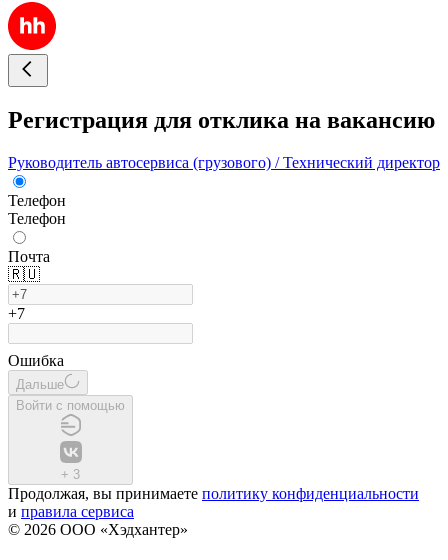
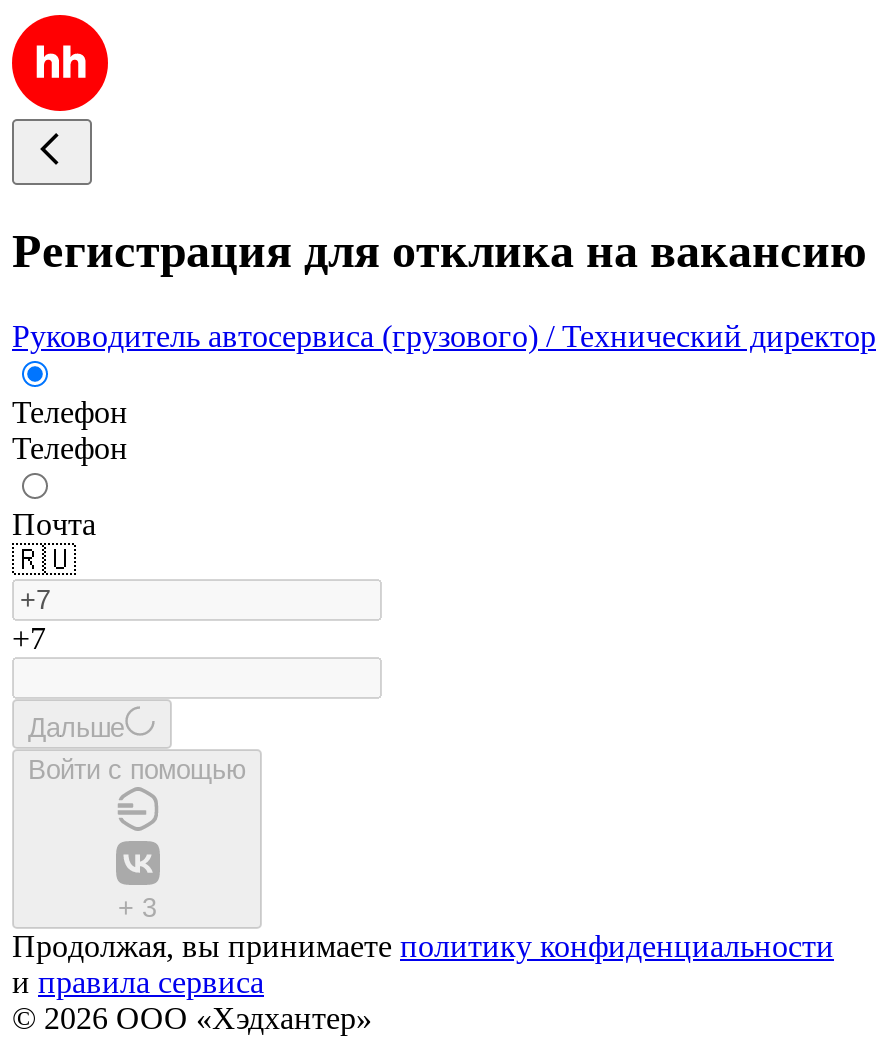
- Ошибка
